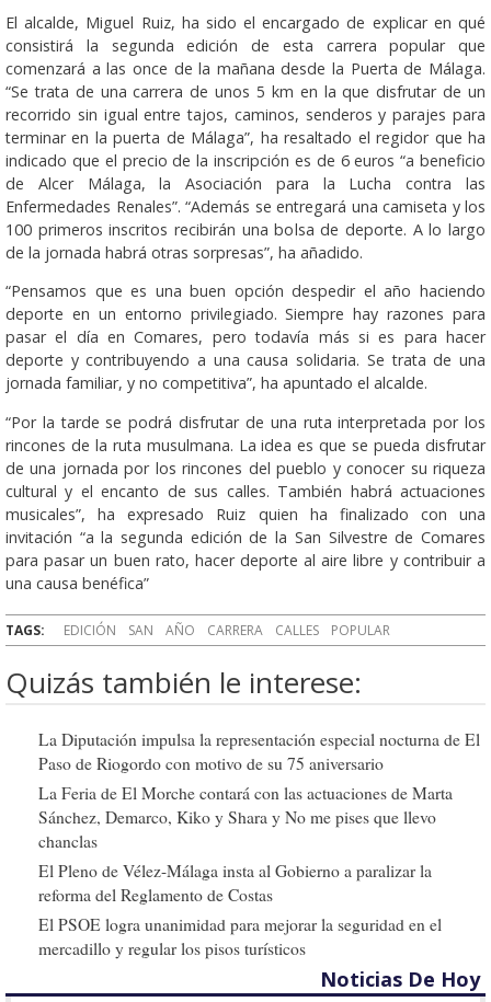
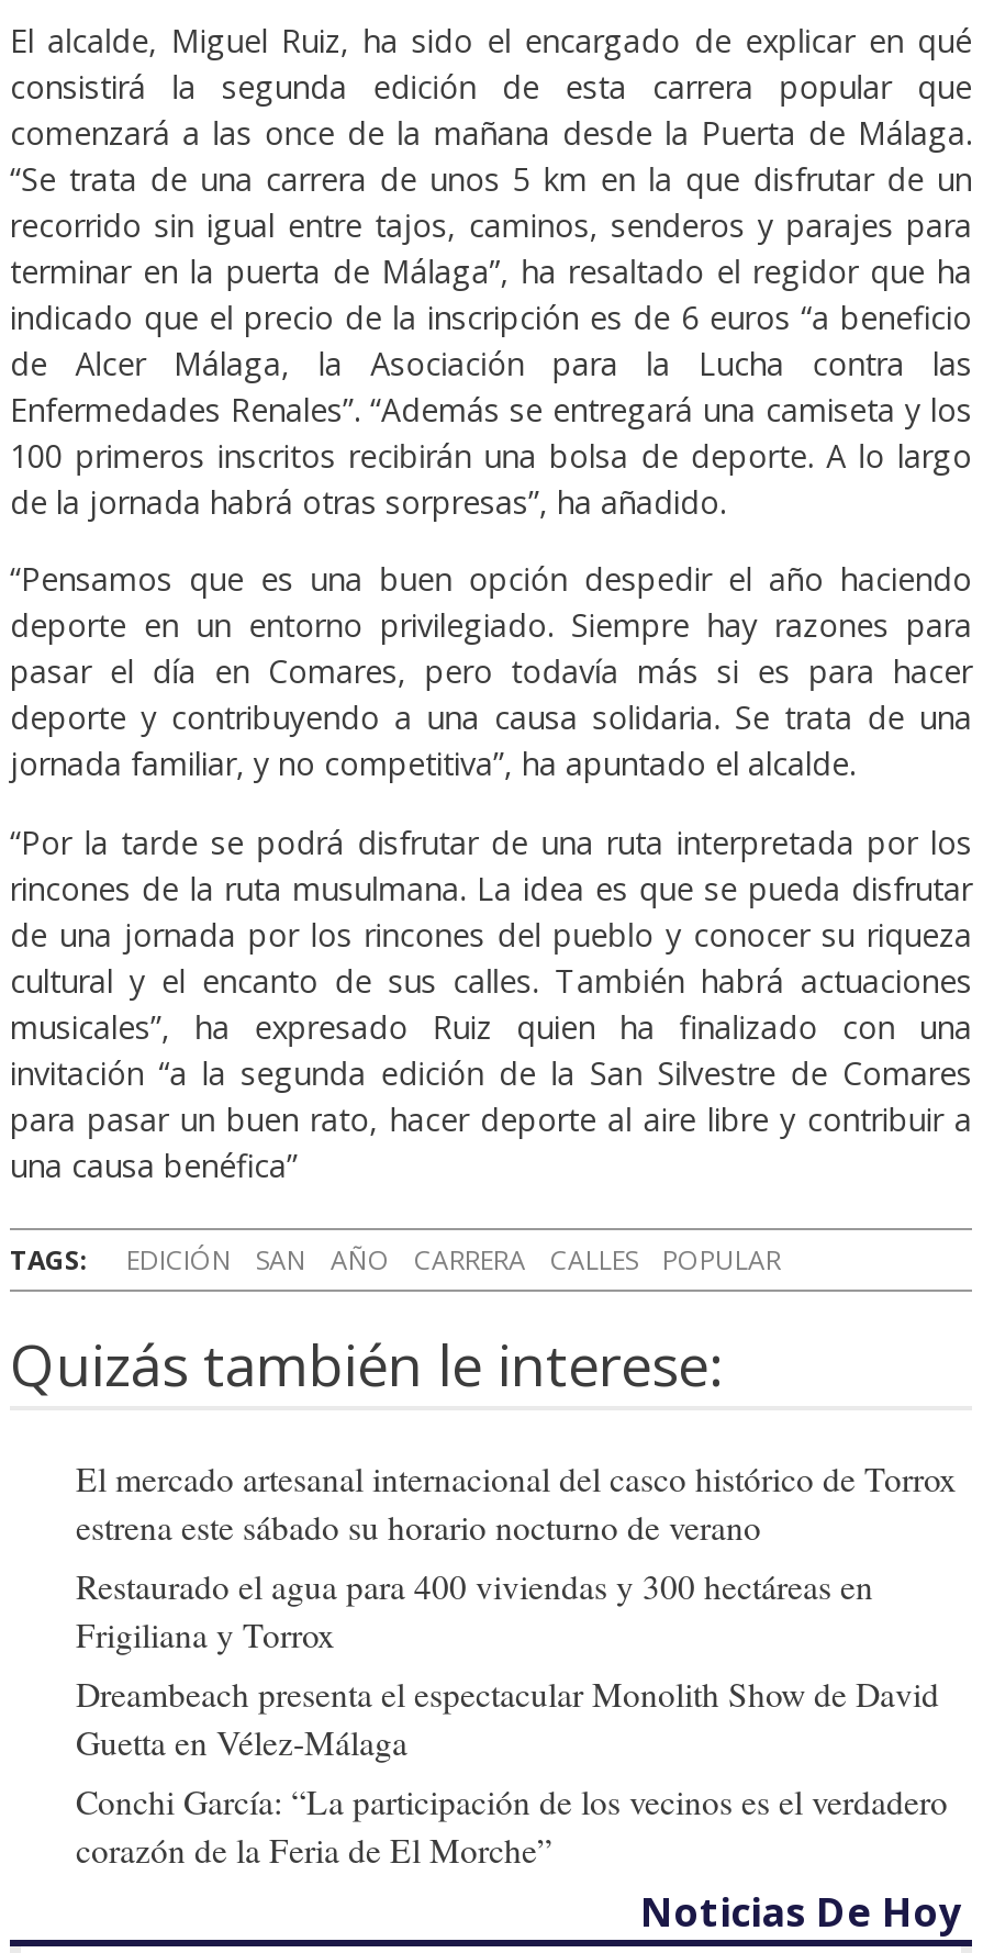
- La Diputación impulsa la representación especial nocturna de El
- Paso de Riogordo con motivo de su 75 aniversario
- La Feria de El Morche contará con las actuaciones de Marta
- Sánchez, Demarco, Kiko y Shara y No me pises que llevo
- chanclas
- El Pleno de Vélez-Málaga insta al Gobierno a paralizar la
- reforma del Reglamento de Costas
- El PSOE logra unanimidad para mejorar la seguridad en el
- mercadillo y regular los pisos turísticos
+ El mercado artesanal internacional del casco histórico de Torrox
+ estrena este sábado su horario nocturno de verano
+ Restaurado el agua para 400 viviendas y 300 hectáreas en
+ Frigiliana y Torrox
+ Dreambeach presenta el espectacular Monolith Show de David
+ Guetta en Vélez-Málaga
+ Conchi García: “La participación de los vecinos es el verdadero
+ corazón de la Feria de El Morche”
